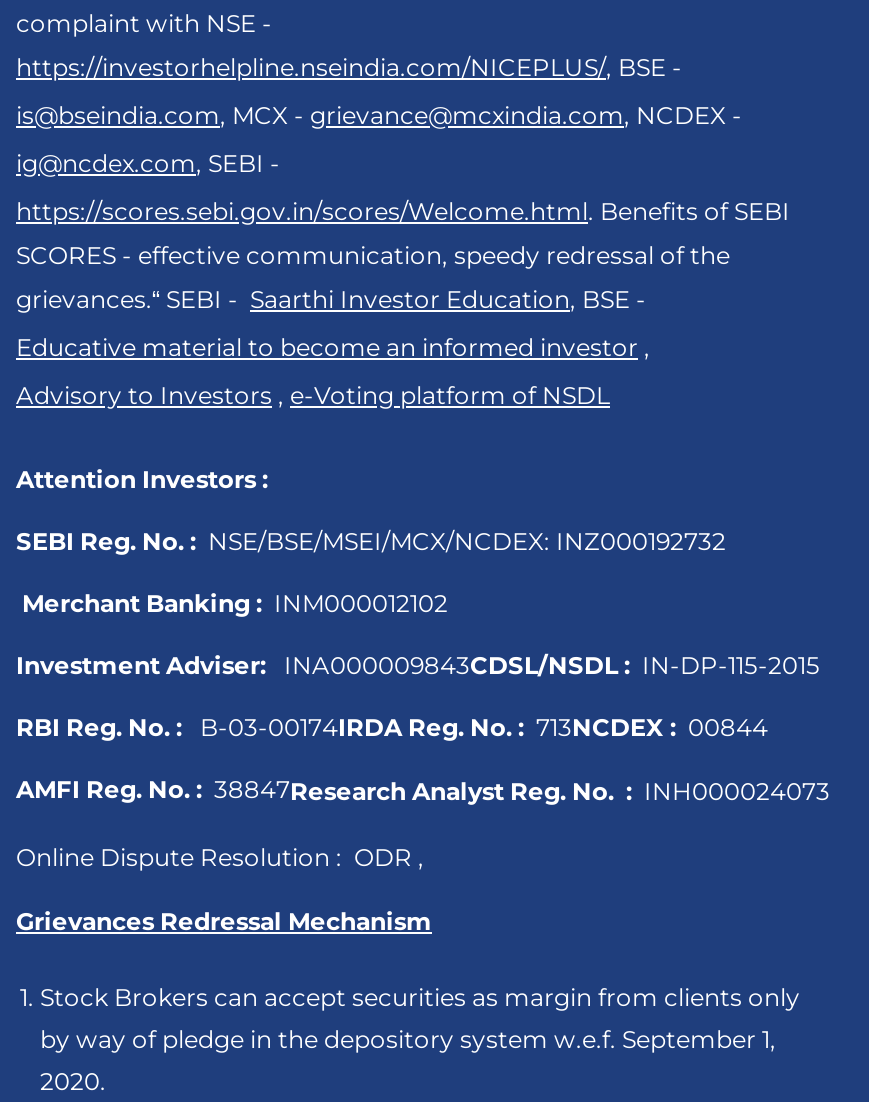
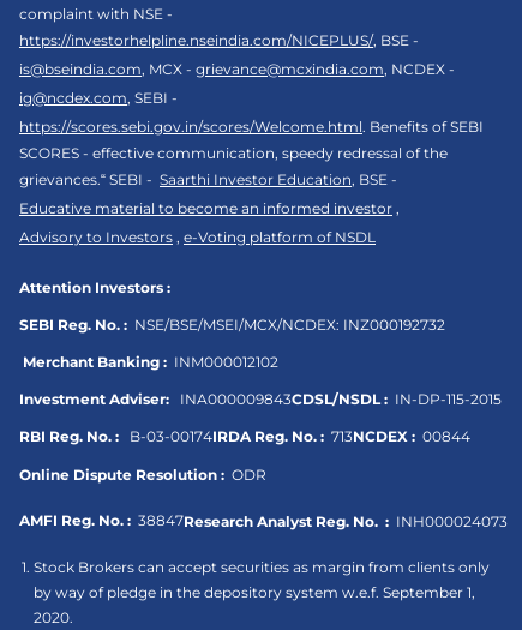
+ Online Dispute Resolution : ODR

moved down: AMFI Reg. No. : 38847Research Analyst Reg. No. : INH000024073

- Online Dispute Resolution : ODR ,
- Grievances Redressal Mechanism
